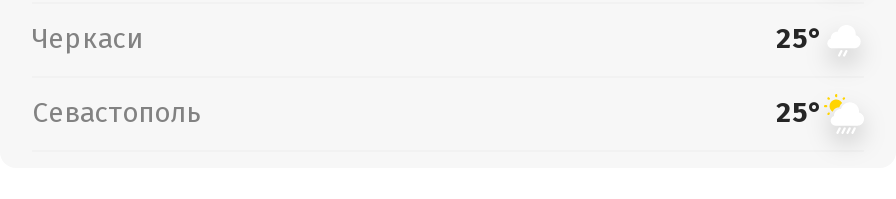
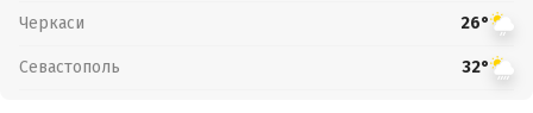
- 25°
+ 26°

- 25°
+ 32°
